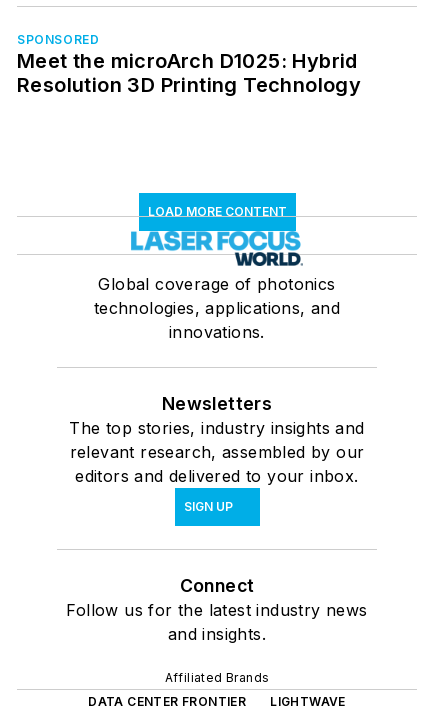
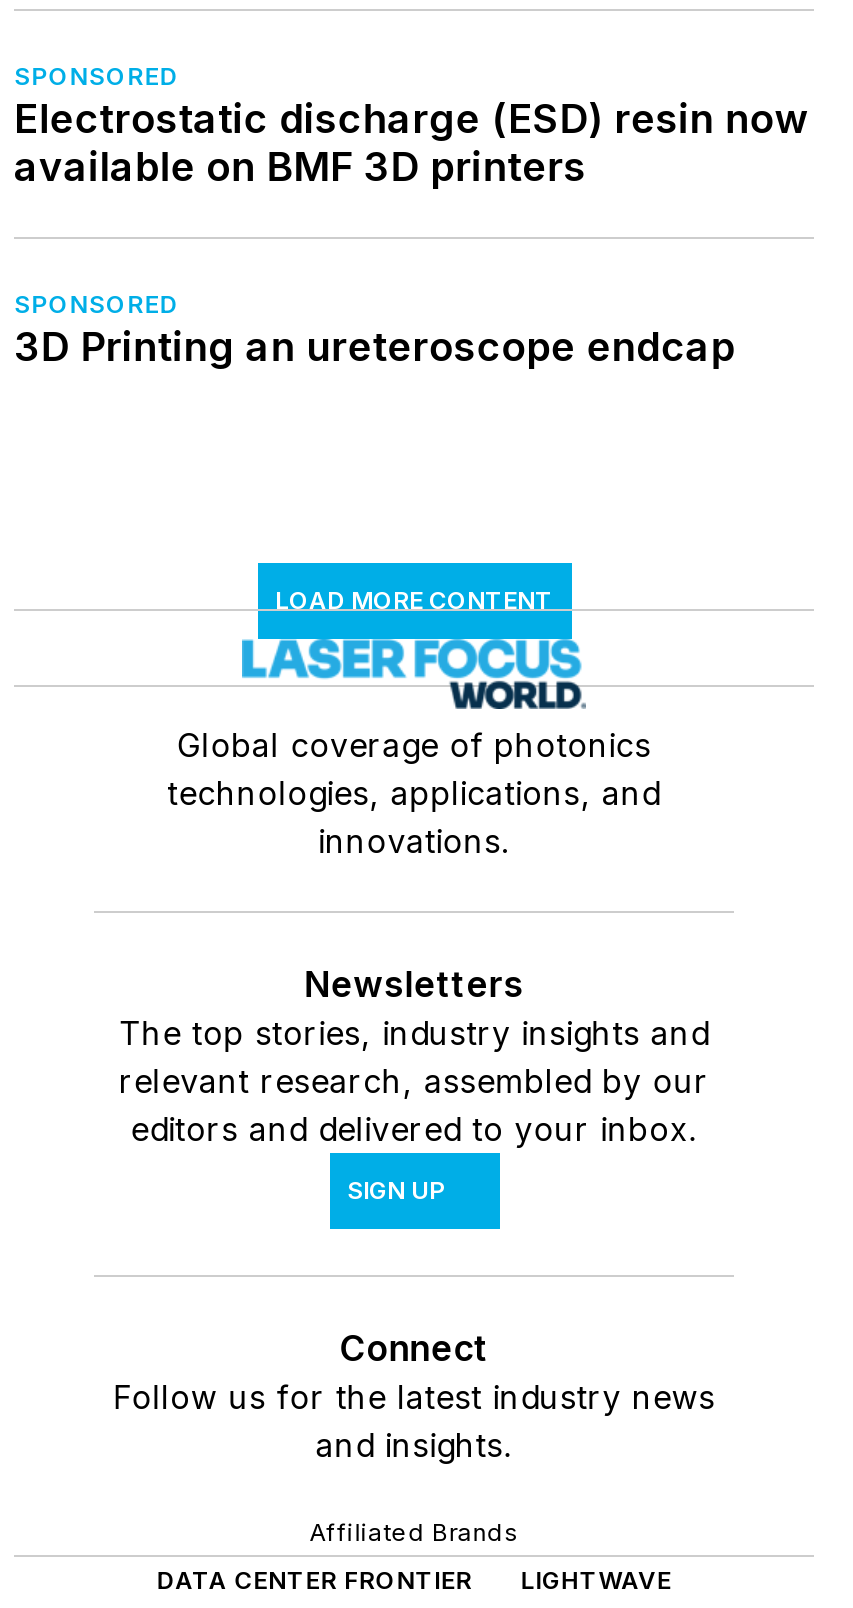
- Meet the microArch D1025: Hybrid
- Resolution 3D Printing Technology
+ Electrostatic discharge (ESD) resin now
+ available on BMF 3D printers
+ SPONSORED
+ 3D Printing an ureteroscope endcap
